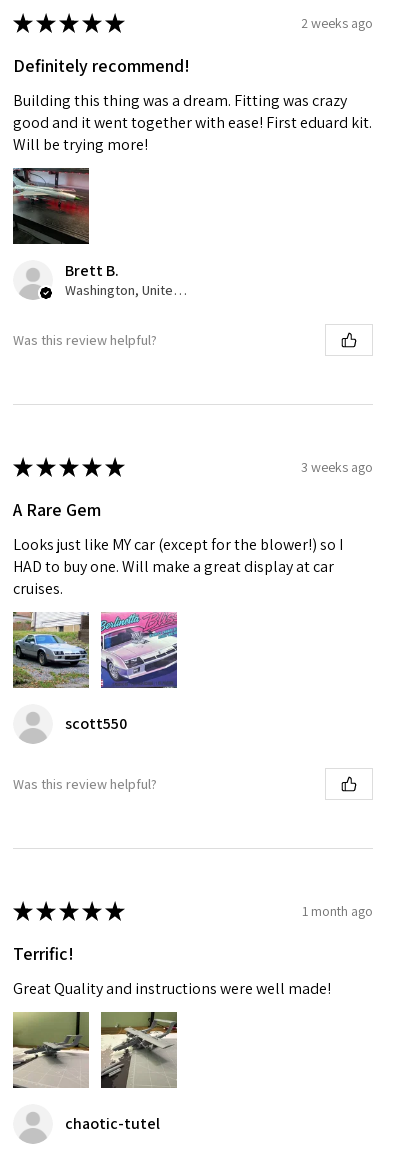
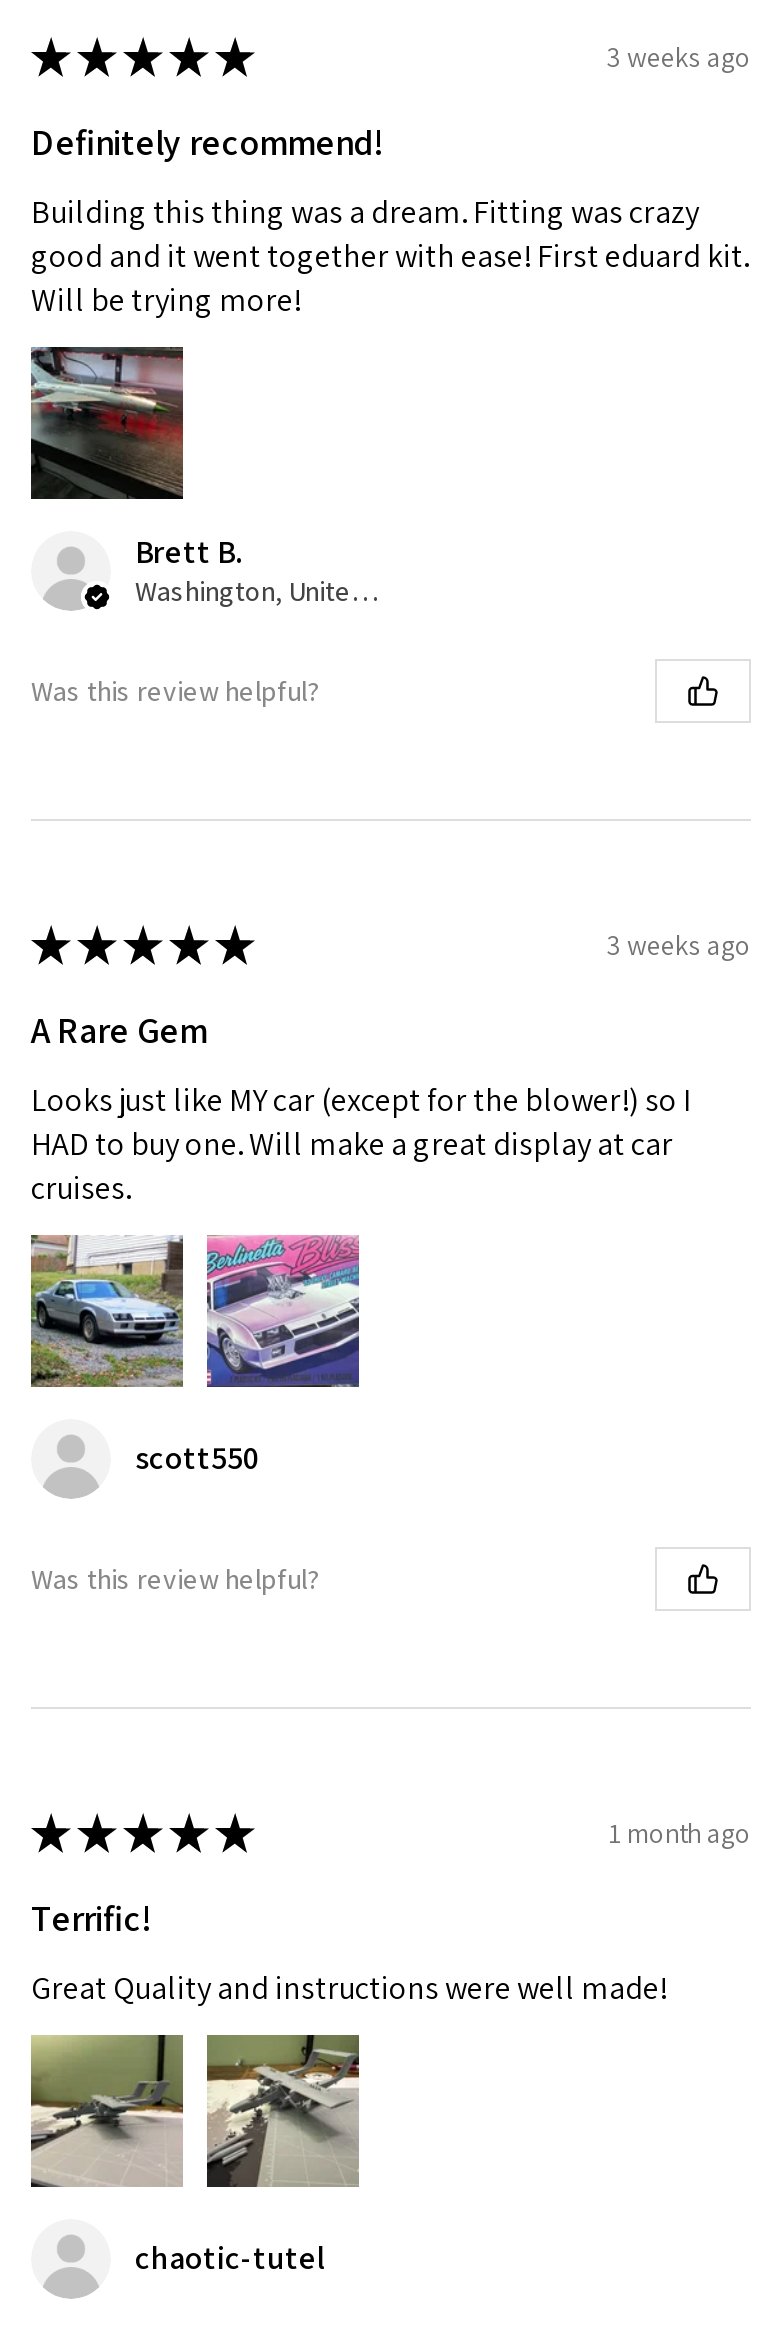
- 2 weeks ago
+ 3 weeks ago
